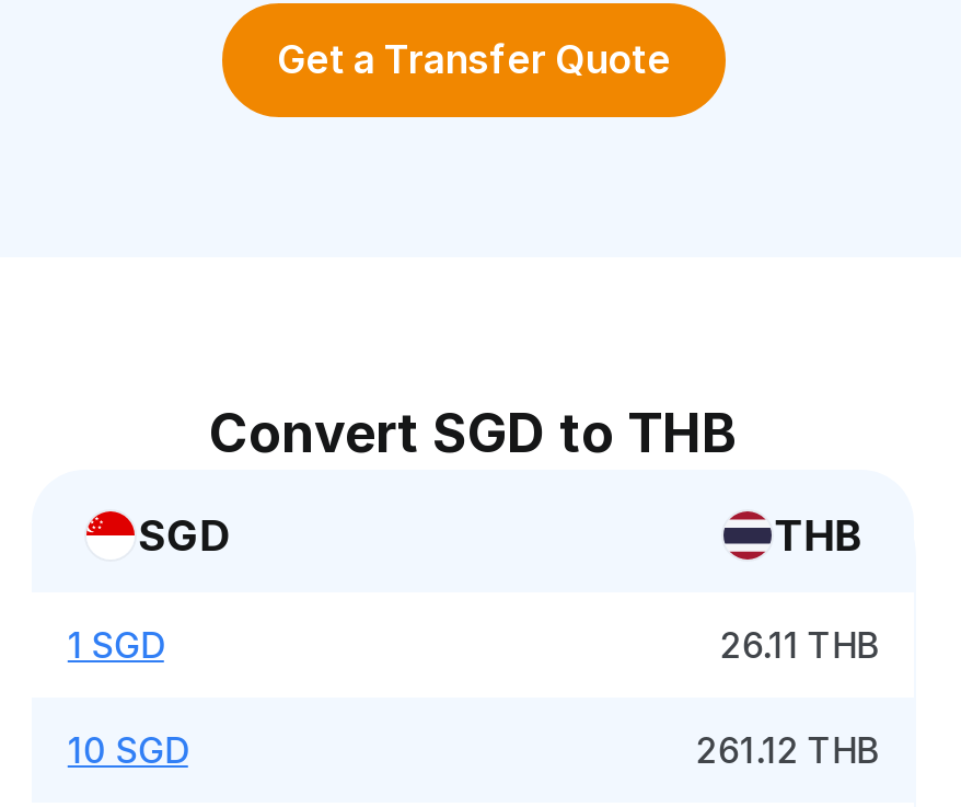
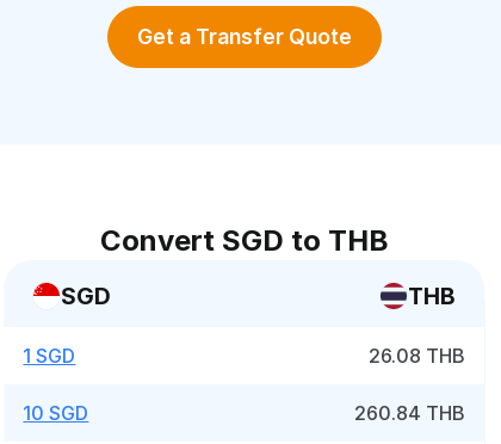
- 26.11 THB
+ 26.08 THB

- 261.12 THB
+ 260.84 THB
